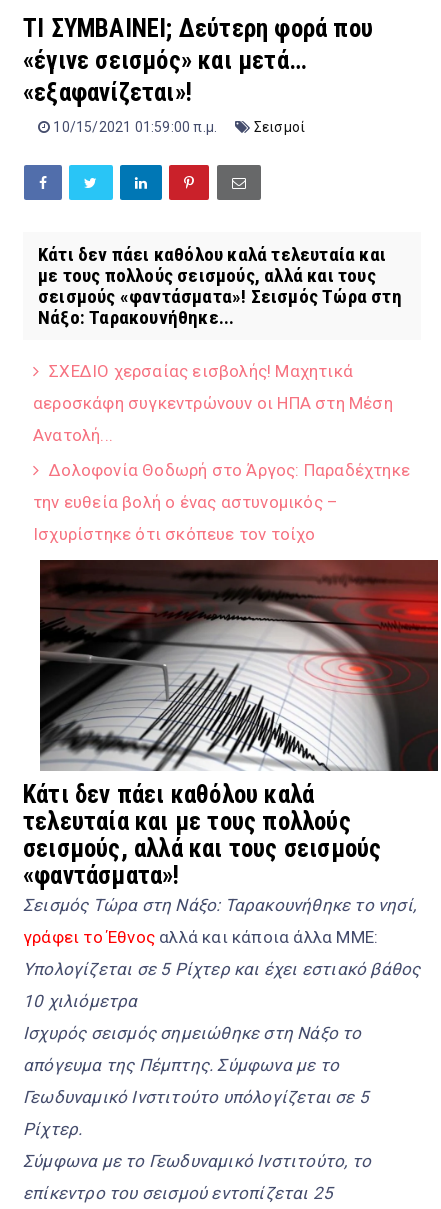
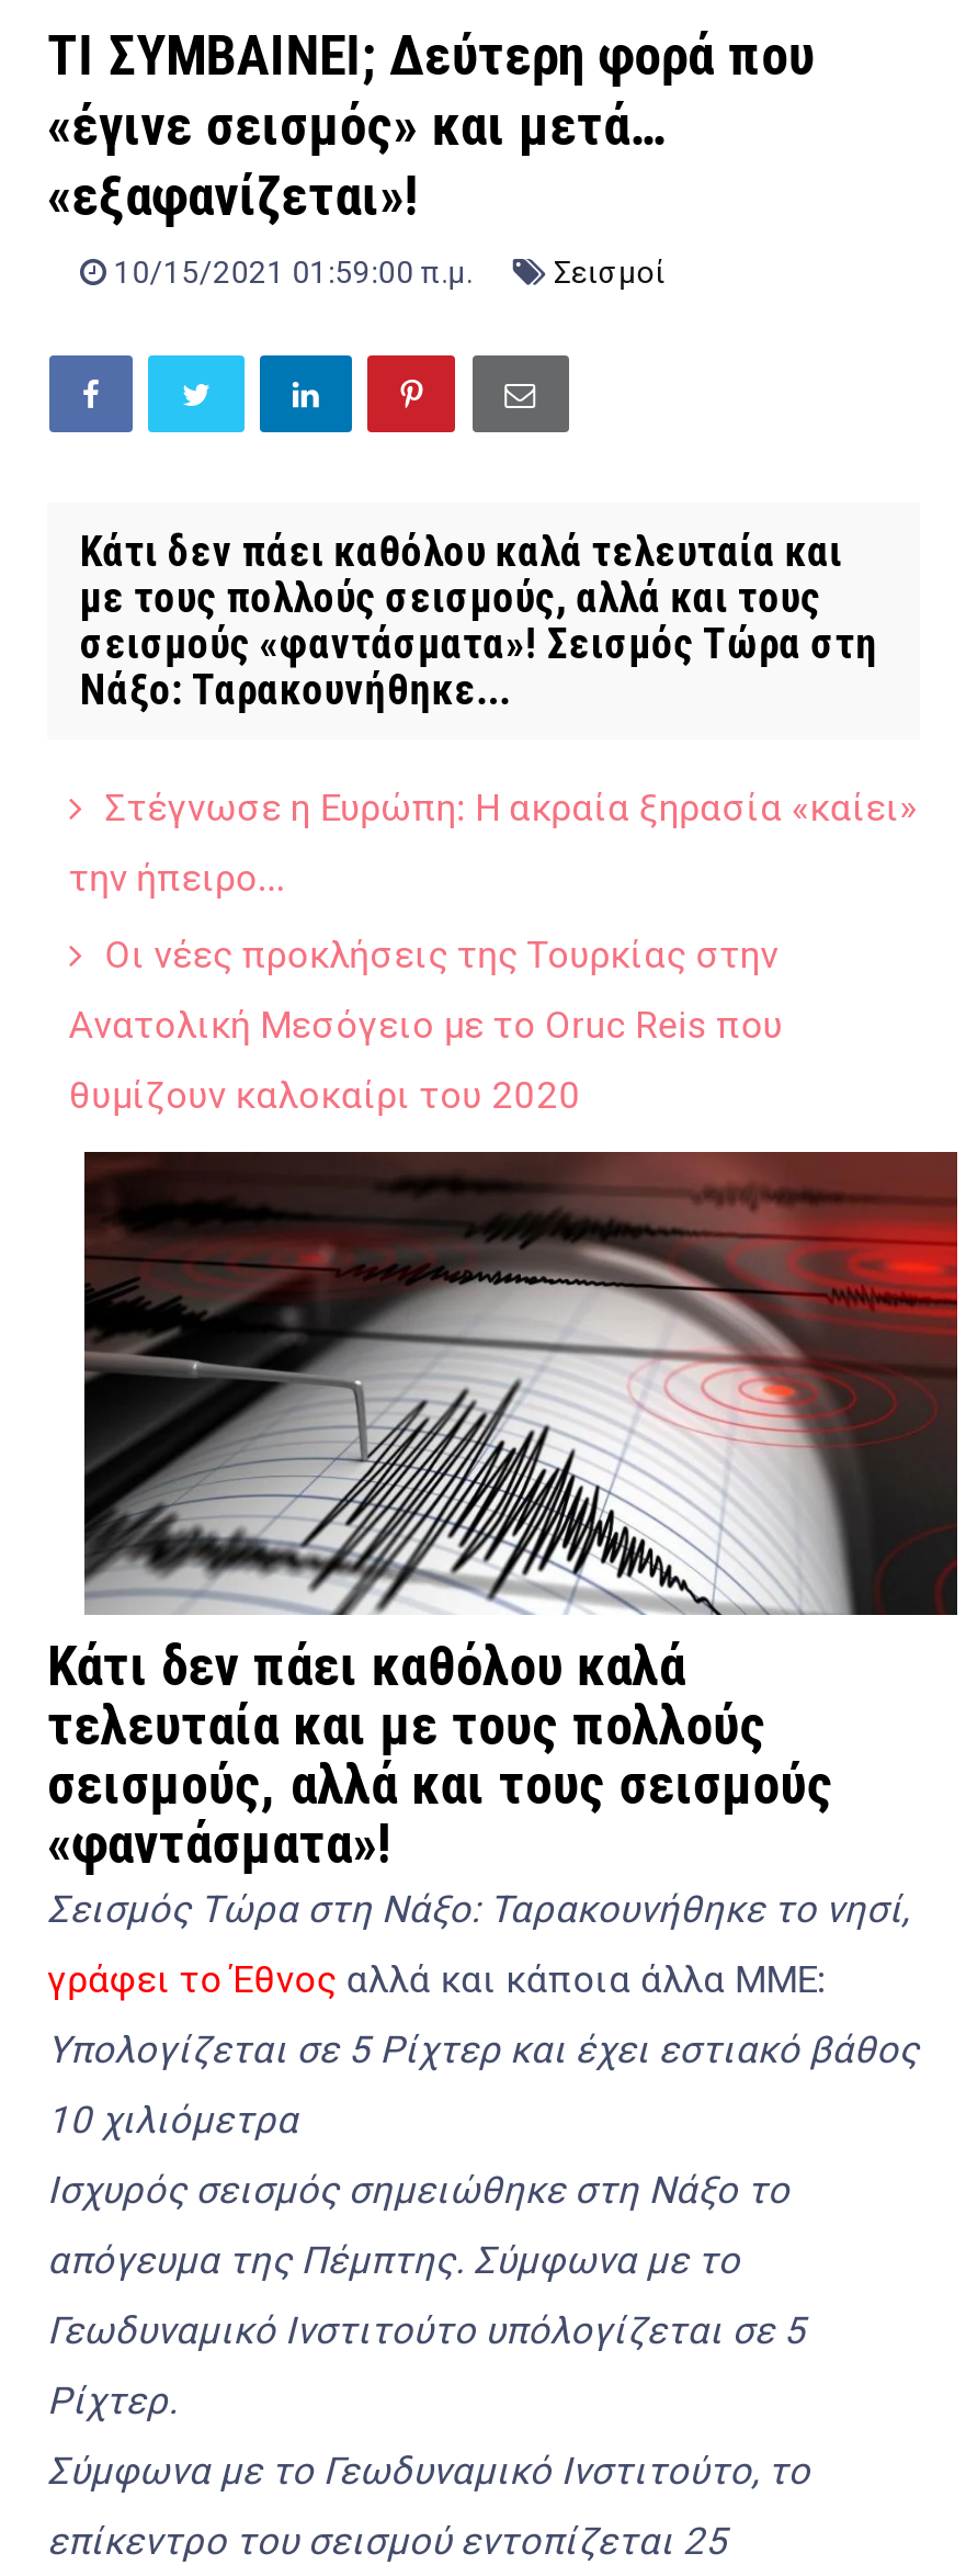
- ΣΧΕΔΙΟ χερσαίας εισβολής! Μαχητικά
- αεροσκάφη συγκεντρώνουν οι ΗΠΑ στη Μέση
- Ανατολή...
- Δολοφονία Θοδωρή στο Άργος: Παραδέχτηκε
- την ευθεία βολή ο ένας αστυνομικός –
- Ισχυρίστηκε ότι σκόπευε τον τοίχο
+ Στέγνωσε η Ευρώπη: Η ακραία ξηρασία «καίει»
+ την ήπειρο...
+ Οι νέες προκλήσεις της Τουρκίας στην
+ Ανατολική Μεσόγειο με το Oruc Reis που
+ θυμίζουν καλοκαίρι του 2020
